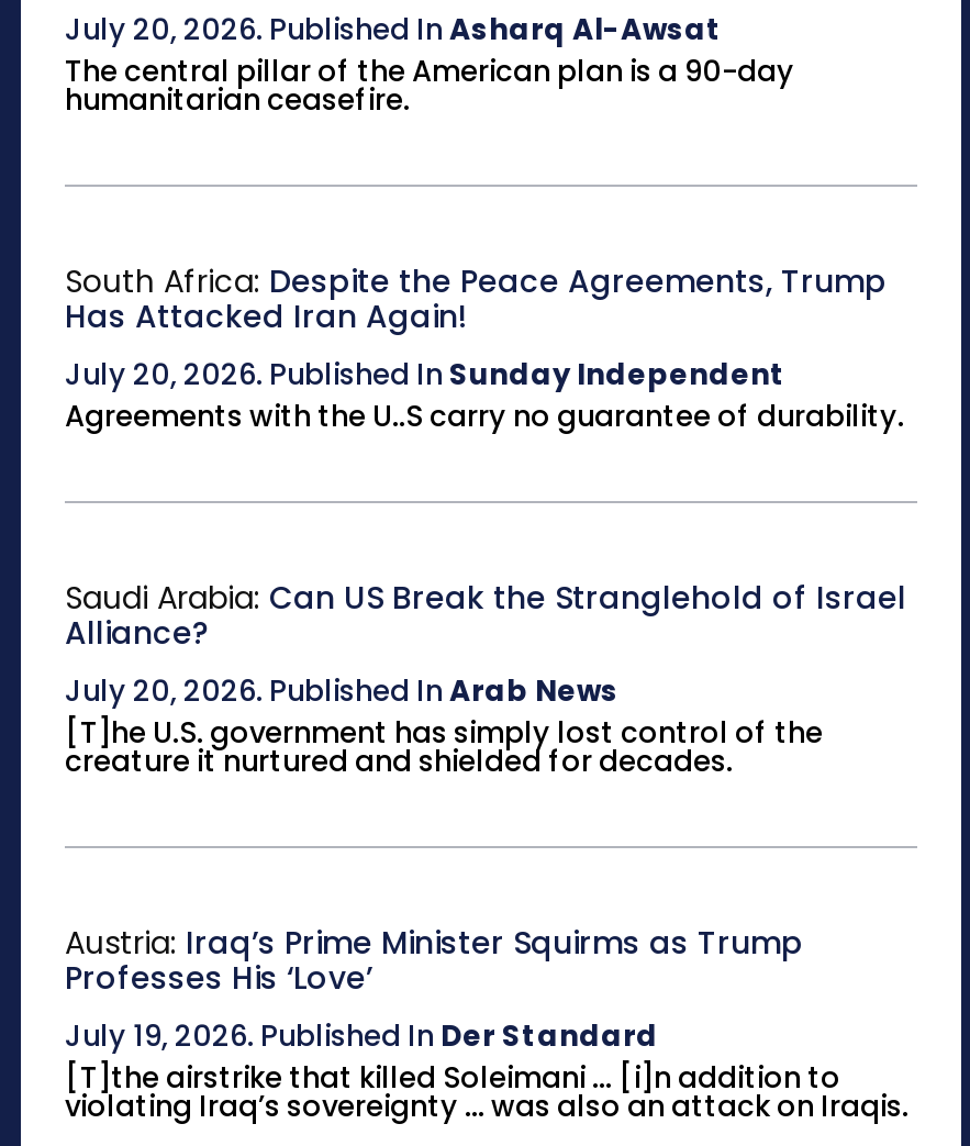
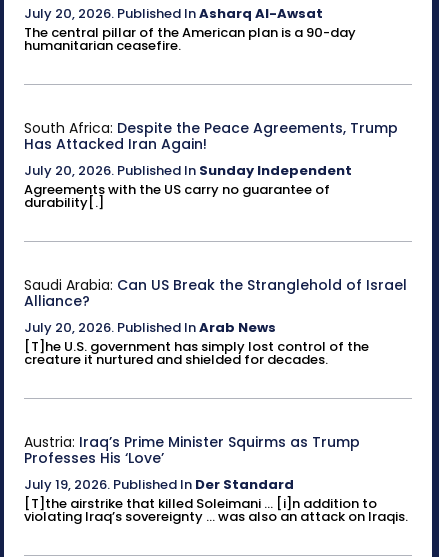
- Agreements with the U..S carry no guarantee of durability.
+ Agreements with the US carry no guarantee of
+ durability[.]
